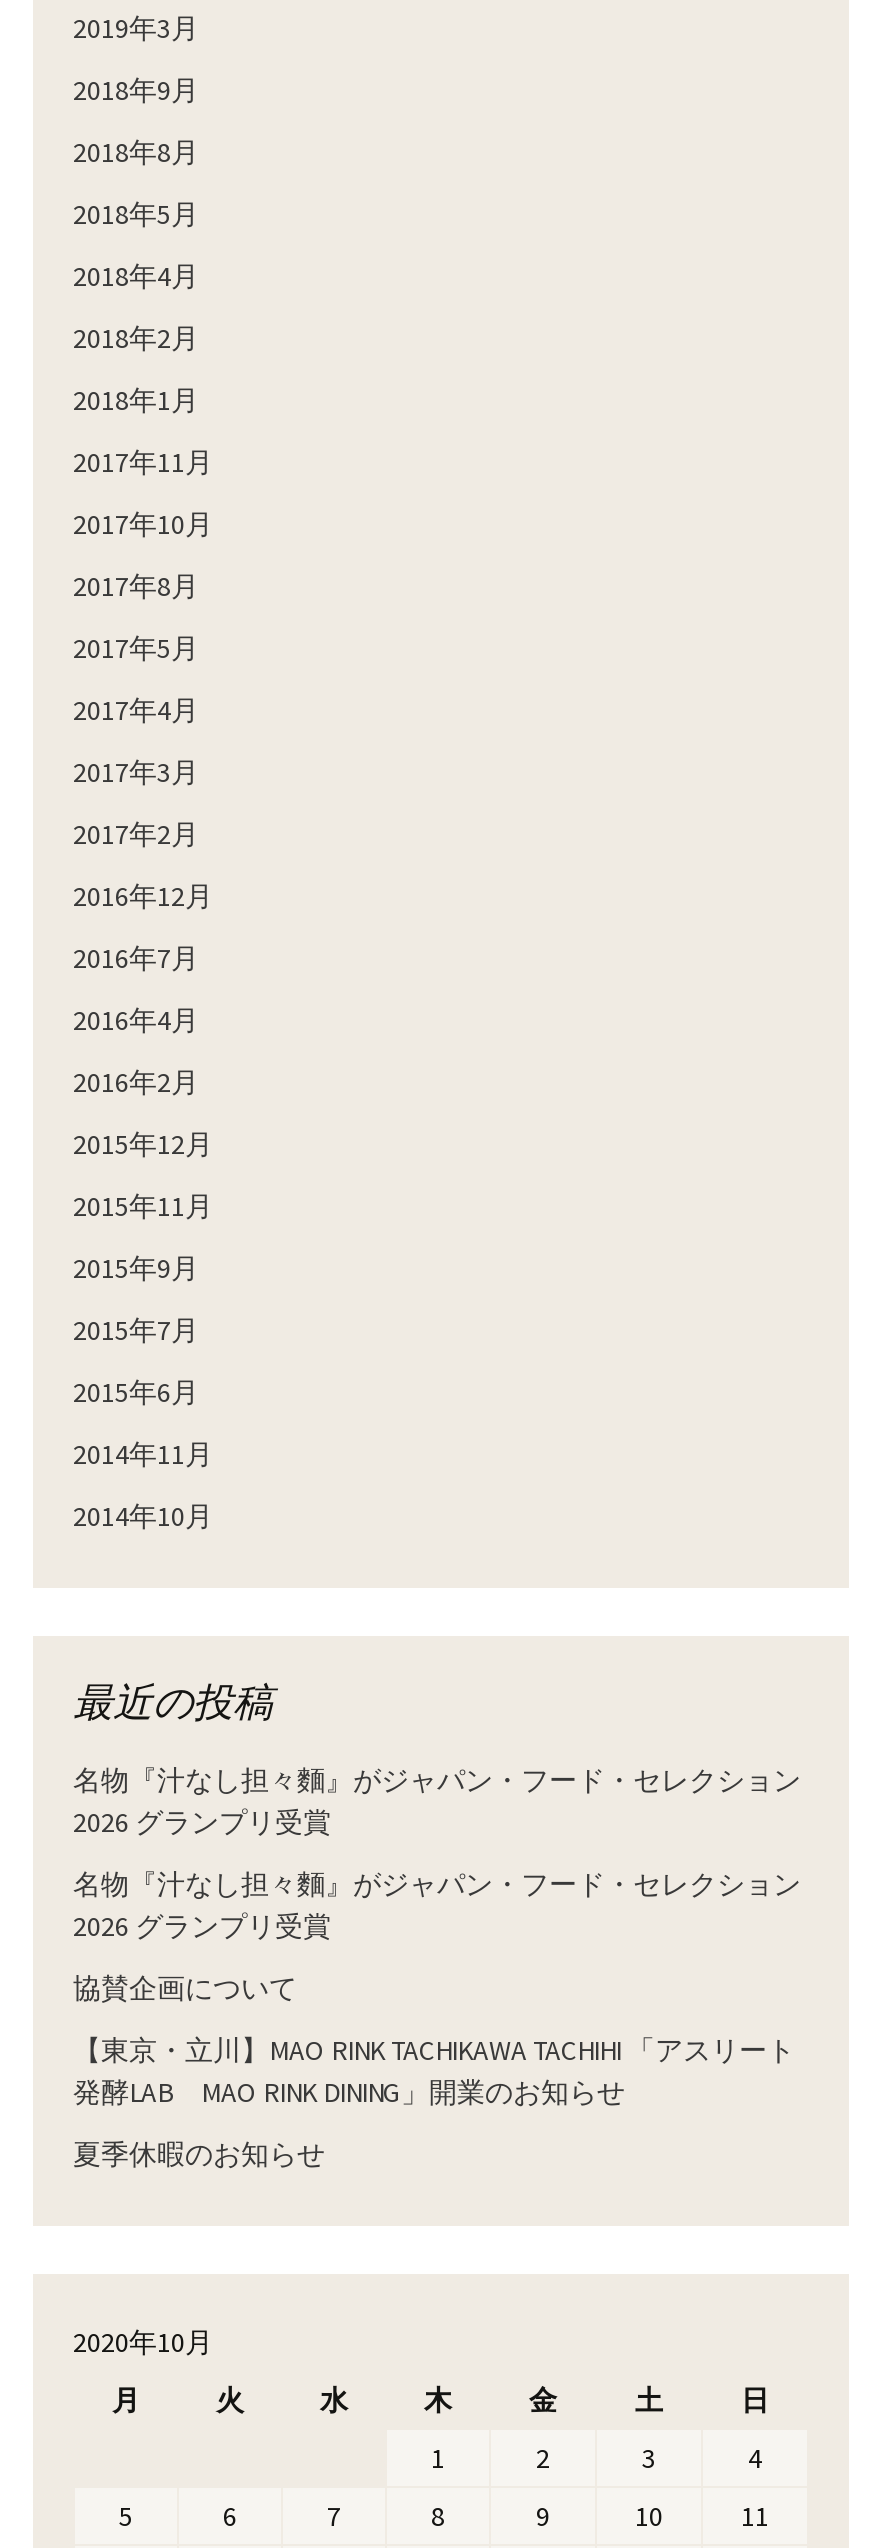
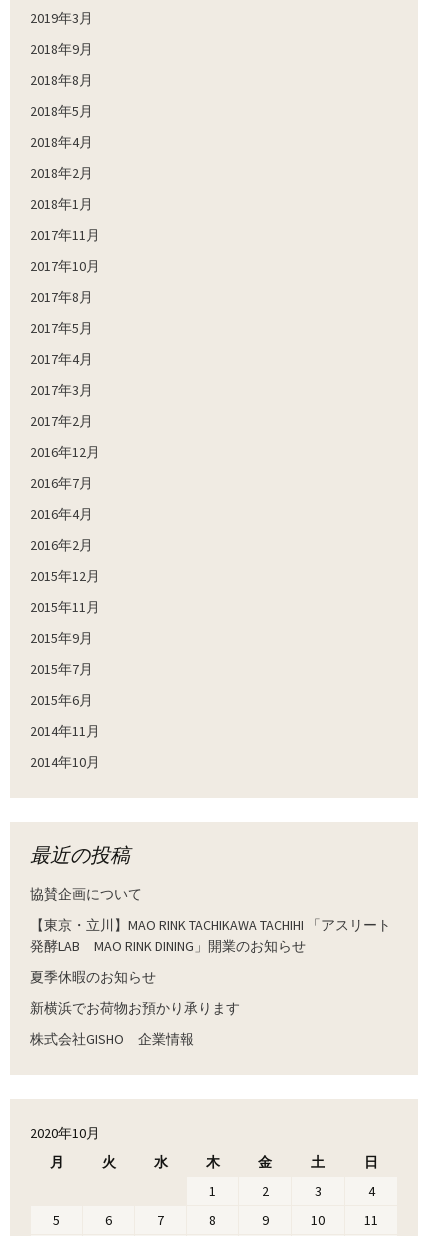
- 名物『汁なし担々麵』がジャパン・フード・セレクション
- 2026 グランプリ受賞
- 名物『汁なし担々麵』がジャパン・フード・セレクション
- 2026 グランプリ受賞

moved up: 協賛企画について | 【東京・立川】MAO RINK TACHIKAWA TACHIHI 「アスリート | 発酵LAB MAO RINK DINING」開業のお知らせ | 夏季休暇のお知らせ

+ 新横浜でお荷物お預かり承ります
+ 株式会社GISHO 企業情報
